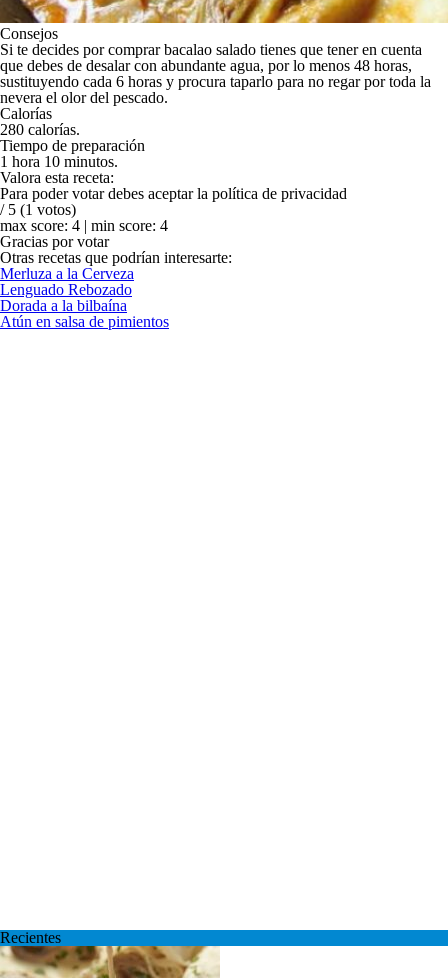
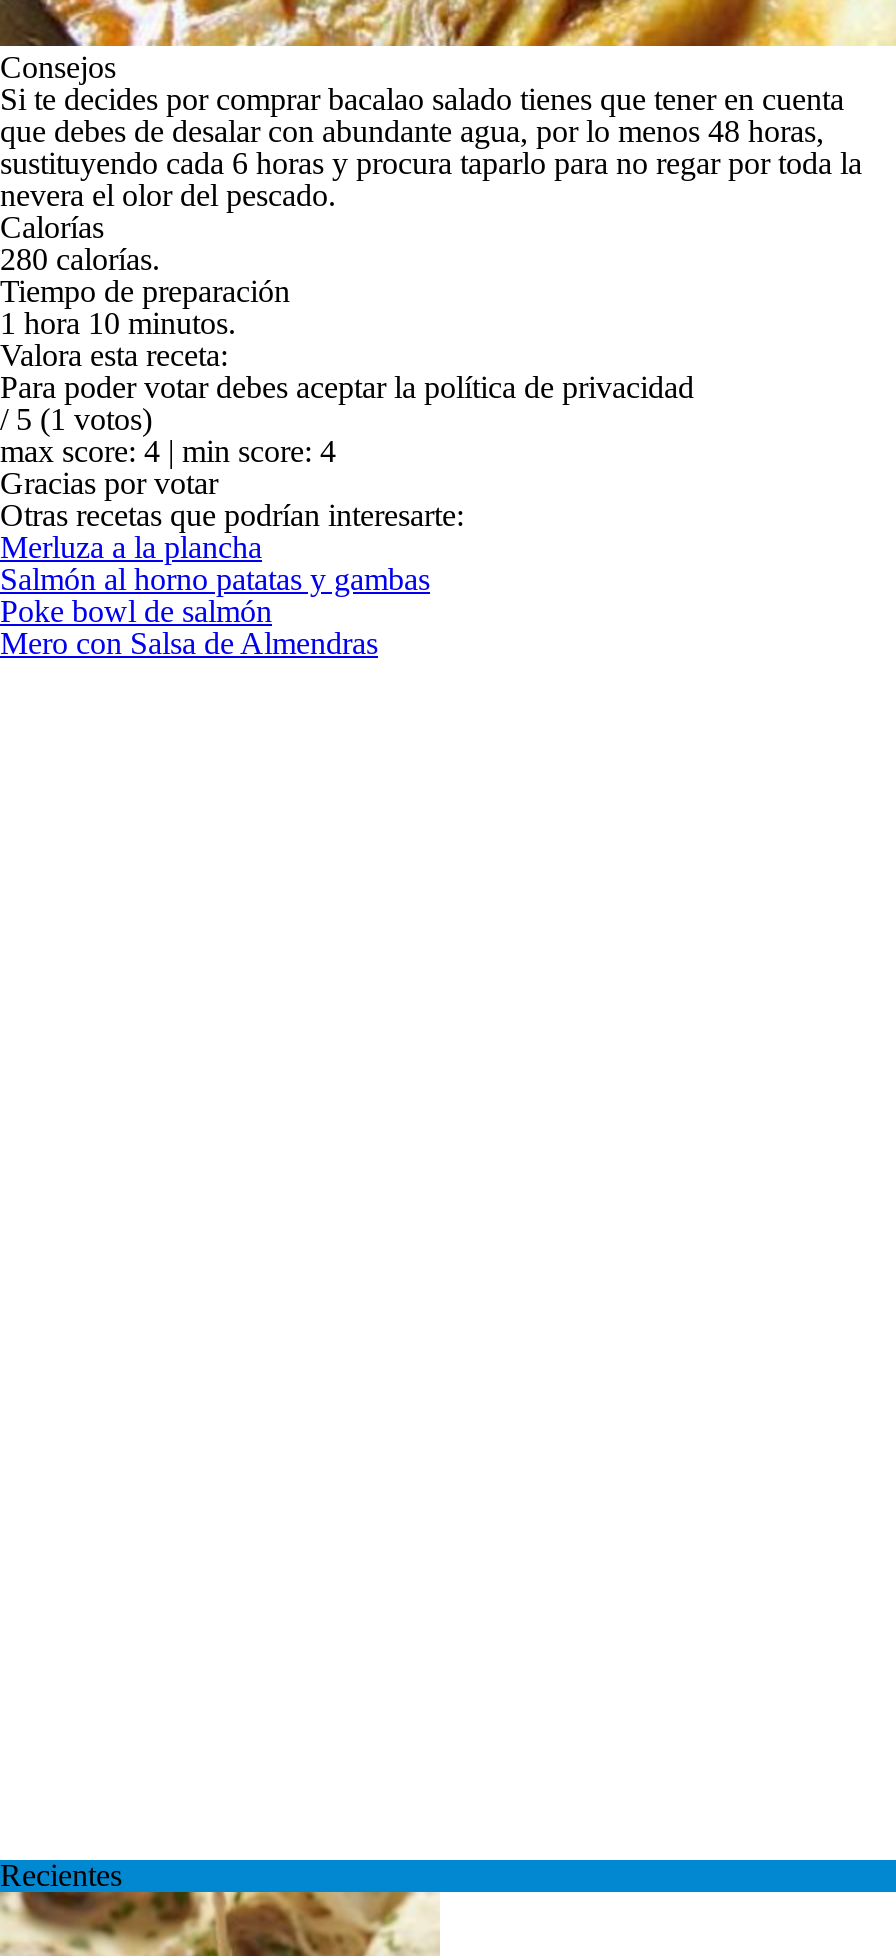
- Merluza a la Cerveza
- Lenguado Rebozado
- Dorada a la bilbaína
- Atún en salsa de pimientos
+ Merluza a la plancha
+ Salmón al horno patatas y gambas
+ Poke bowl de salmón
+ Mero con Salsa de Almendras
